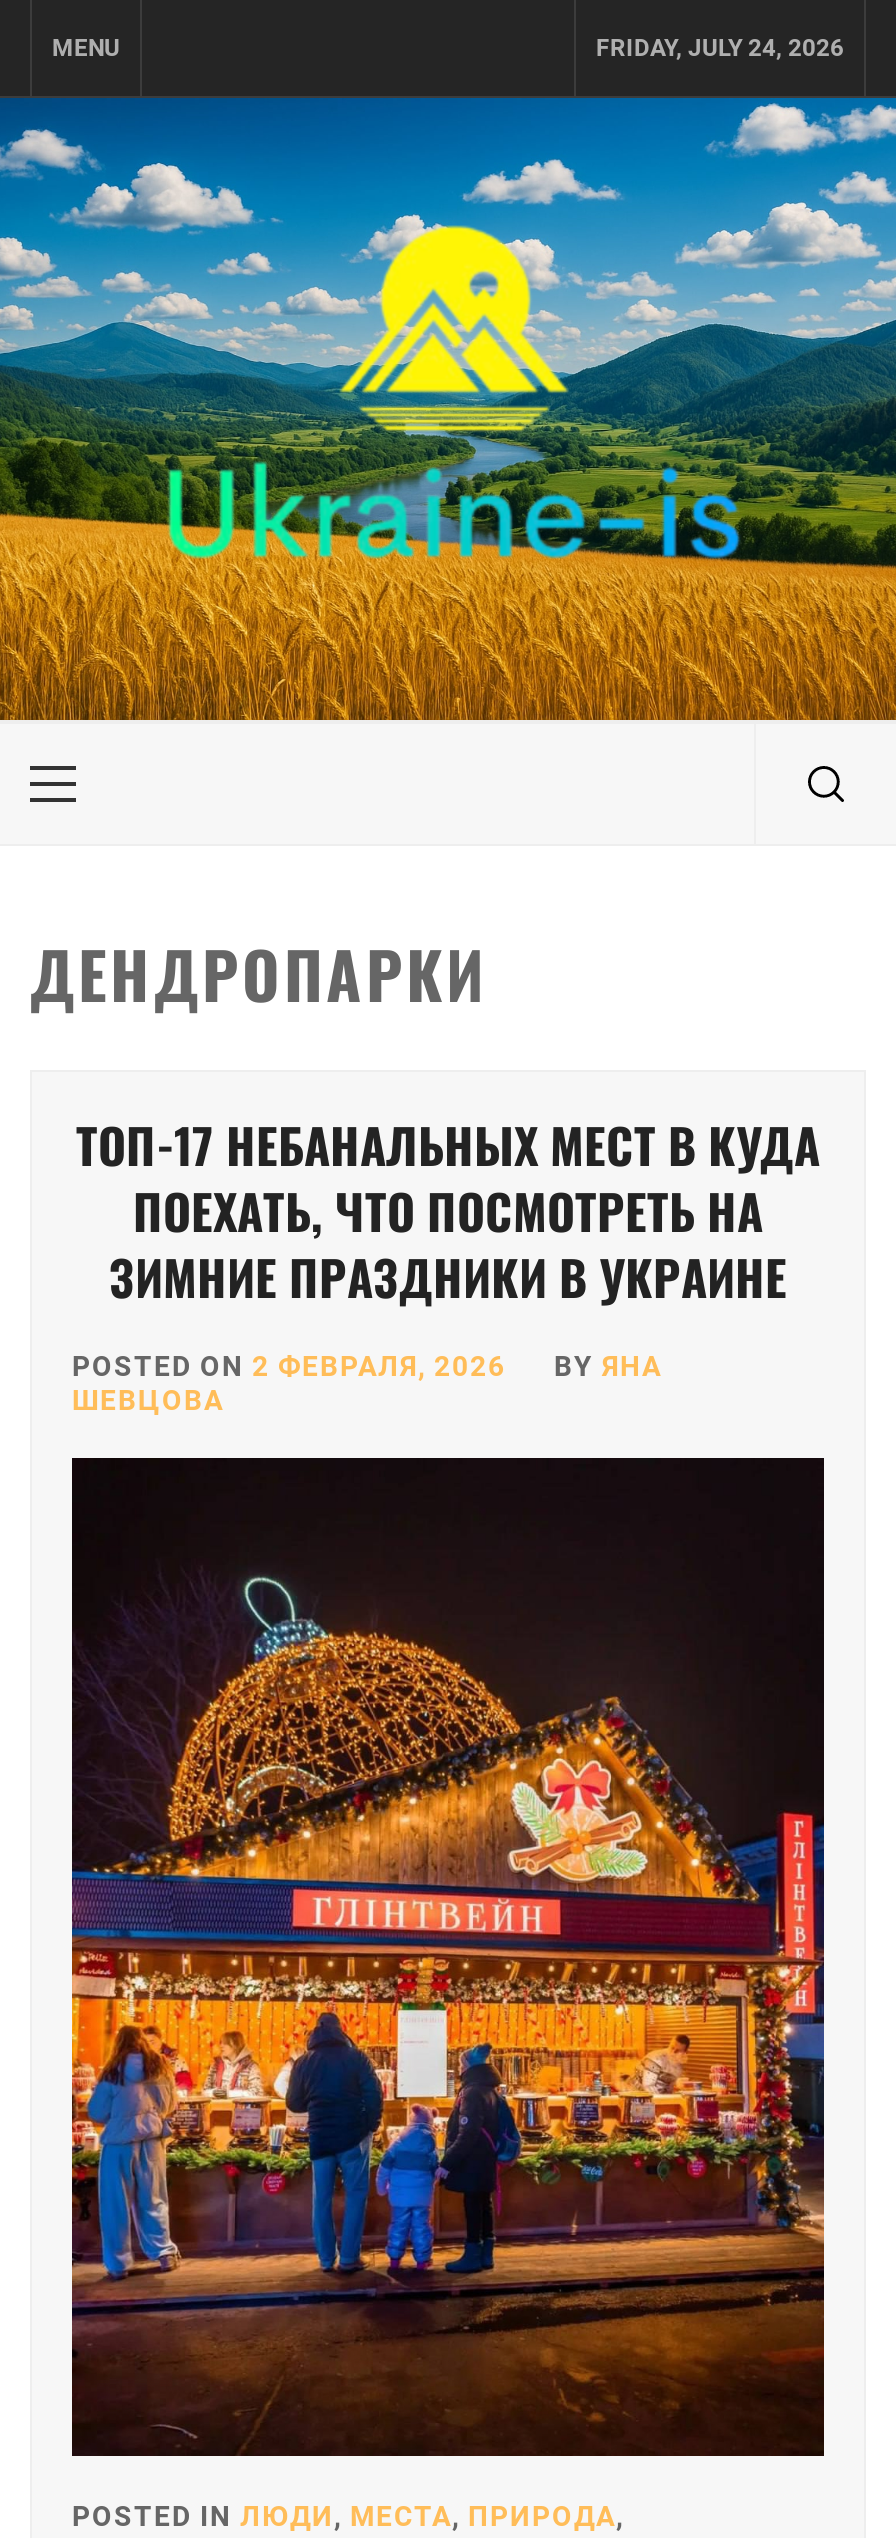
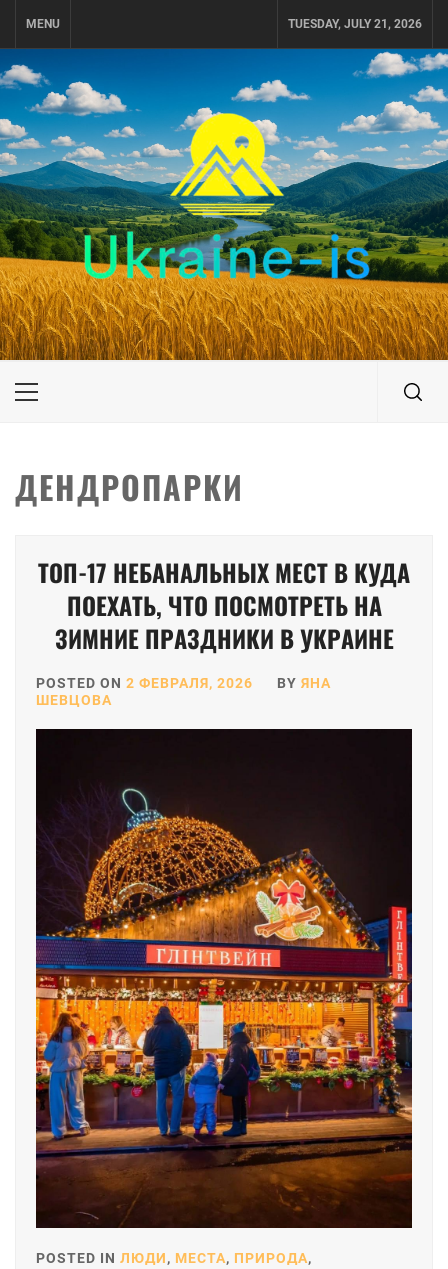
- FRIDAY, JULY 24, 2026
+ TUESDAY, JULY 21, 2026
